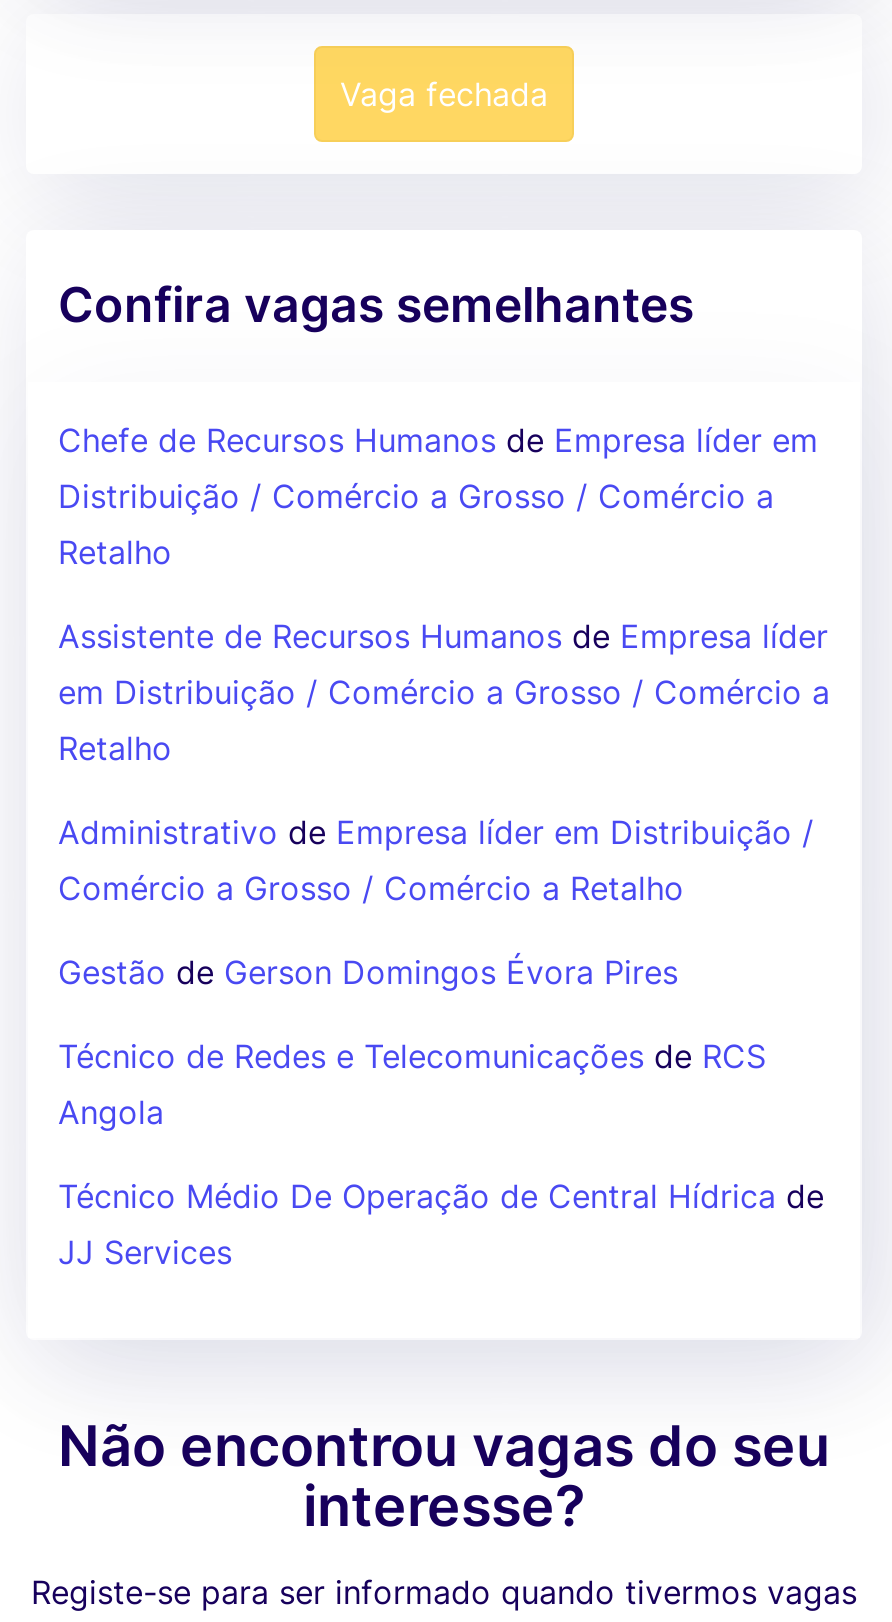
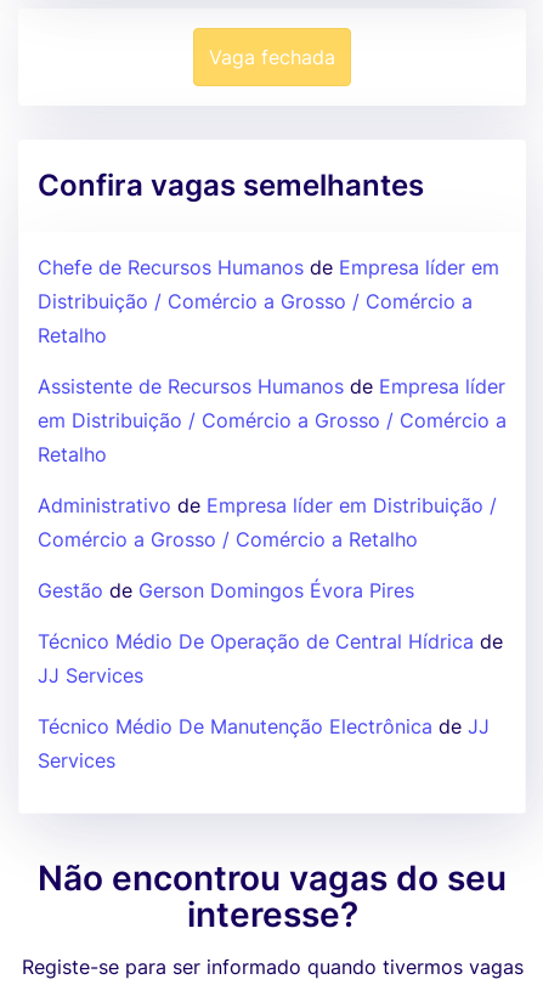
- Técnico de Redes e Telecomunicações de RCS
- Angola

moved up: Técnico Médio De Operação de Central Hídrica de | JJ Services

+ Técnico Médio De Manutenção Electrônica de JJ
+ Services
